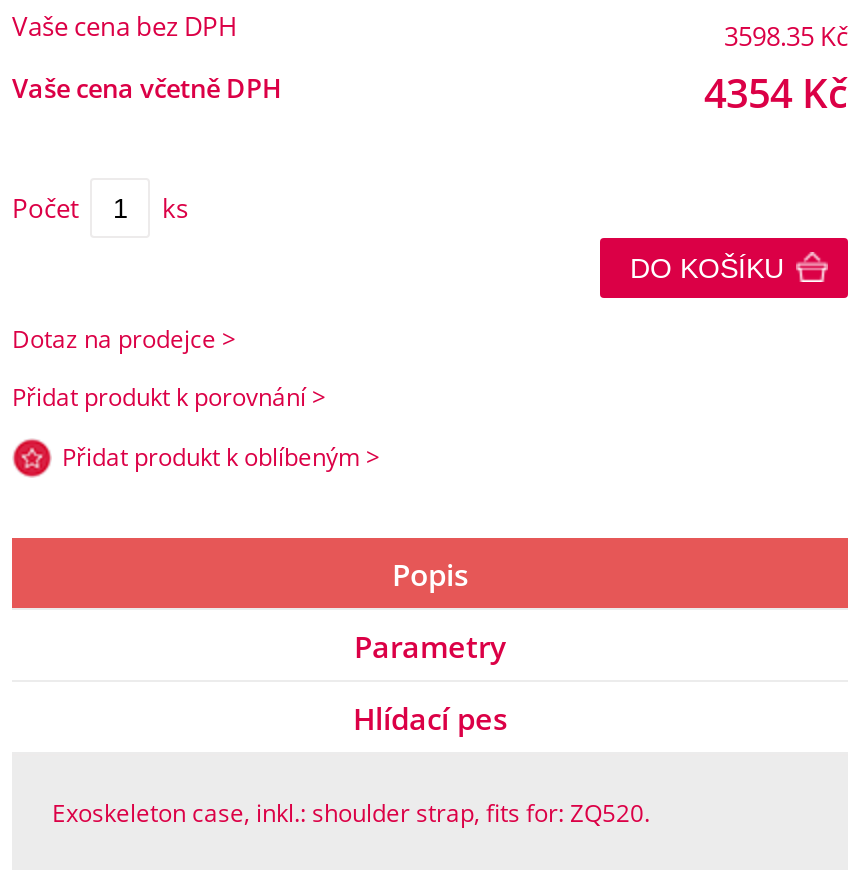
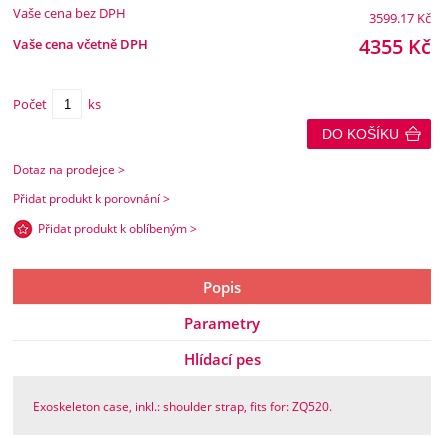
- 3598.35 Kč
+ 3599.17 Kč

- 4354 Kč
+ 4355 Kč
